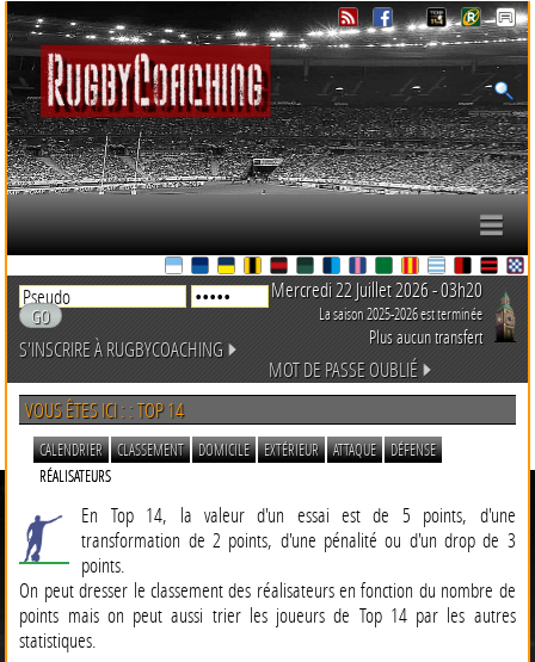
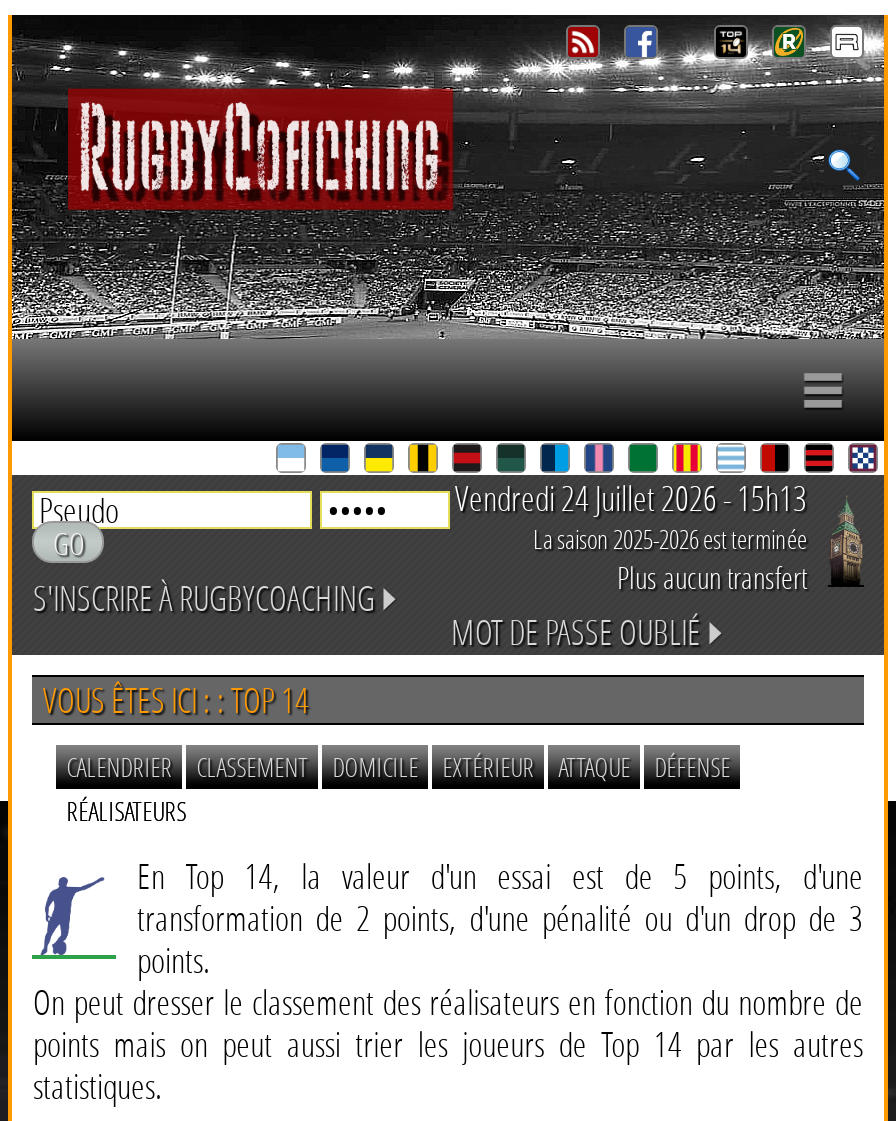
- Mercredi 22 Juillet 2026 - 03h20
+ Vendredi 24 Juillet 2026 - 15h13
